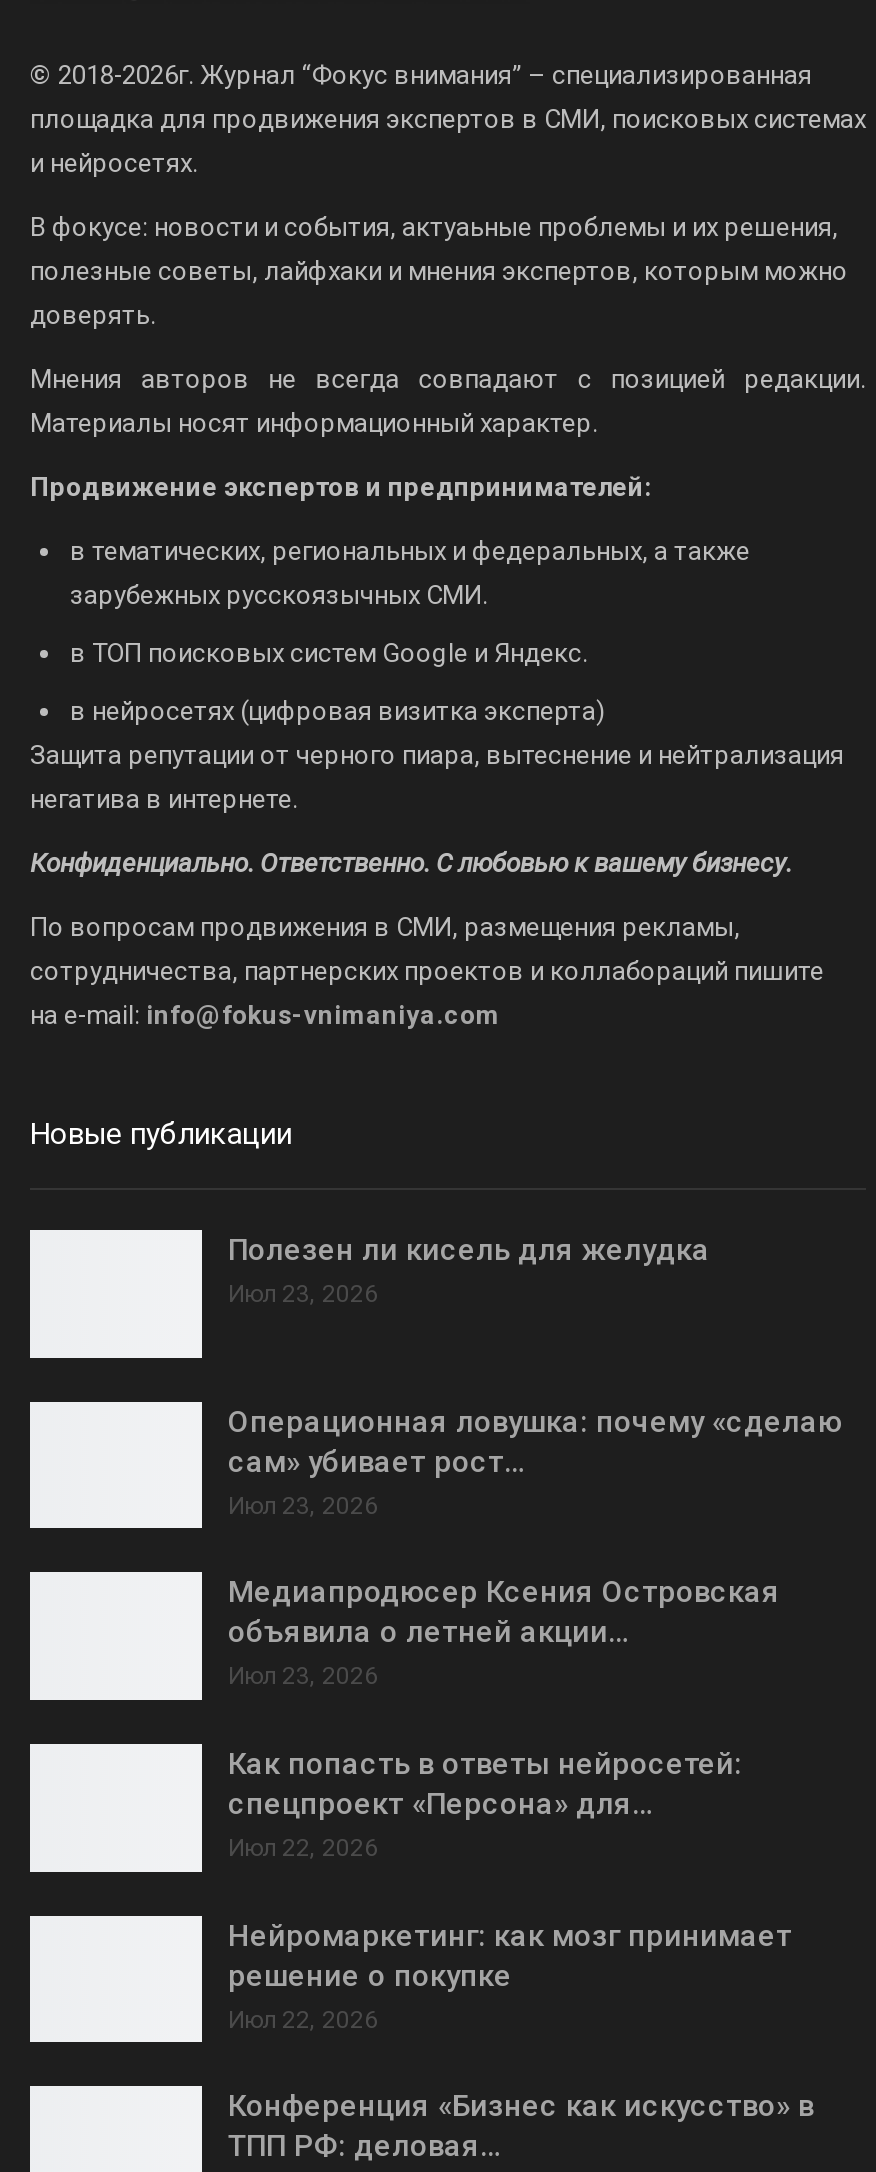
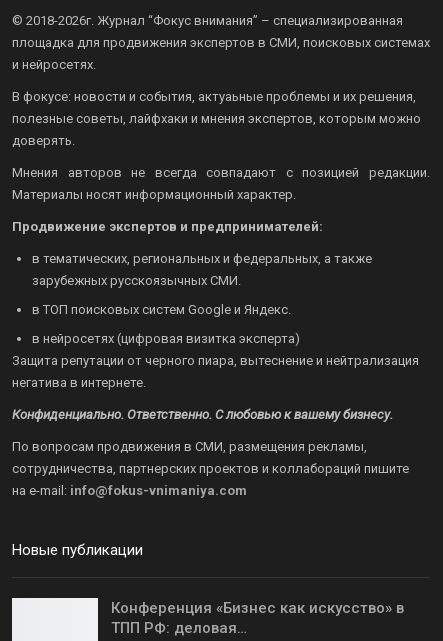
- Полезен ли кисель для желудка
- Июл 23, 2026

- Операционная ловушка: почему «сделаю
- сам» убивает рост…
- Июл 23, 2026
- Медиапродюсер Ксения Островская
- объявила о летней акции…
- Июл 23, 2026
- Как попасть в ответы нейросетей:
- спецпроект «Персона» для…
- Июл 22, 2026
- Нейромаркетинг: как мозг принимает
- решение о покупке
- Июл 22, 2026
